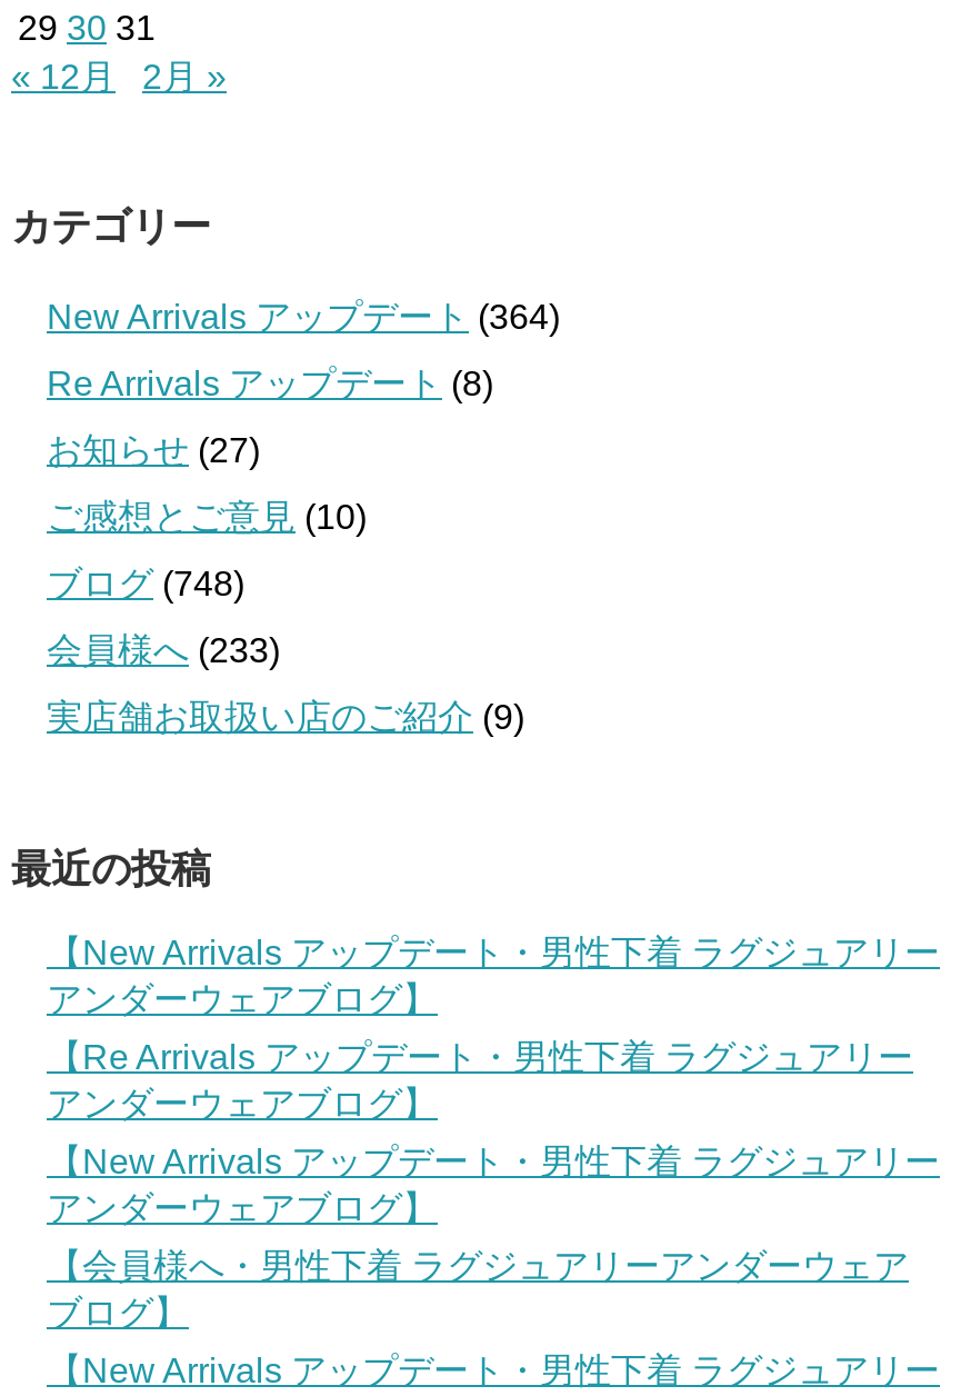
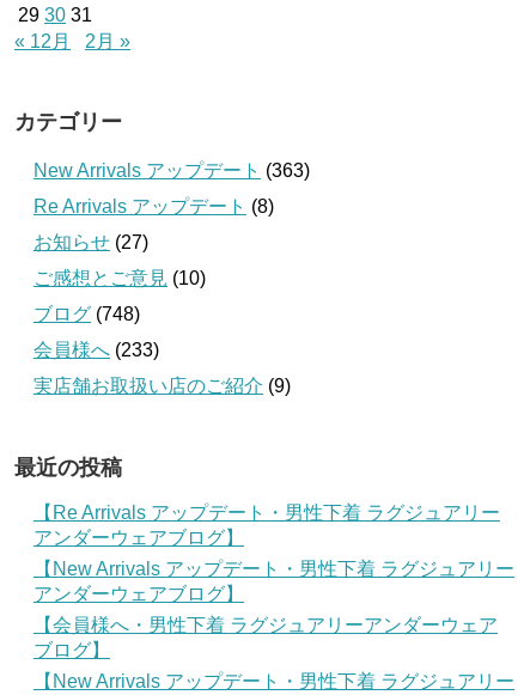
- New Arrivals アップデート(364)
+ New Arrivals アップデート(363)

- 【New Arrivals アップデート・男性下着 ラグジュアリー
- アンダーウェアブログ】
